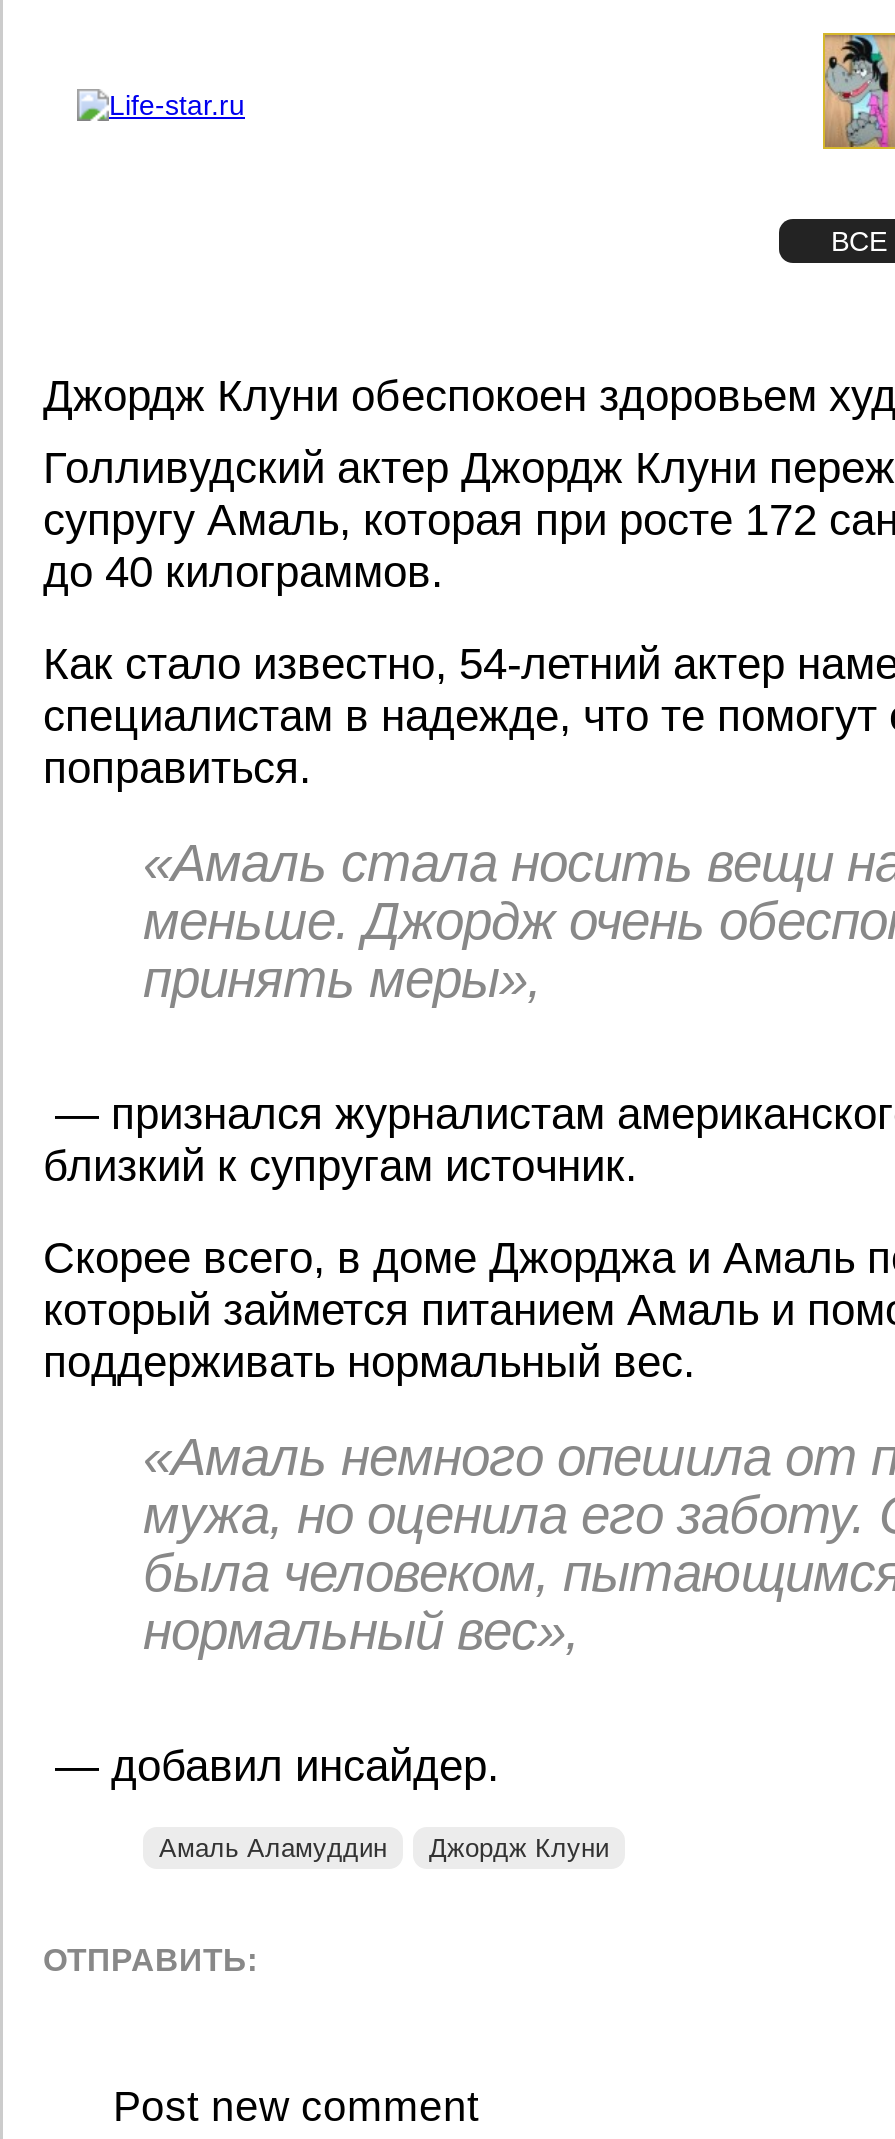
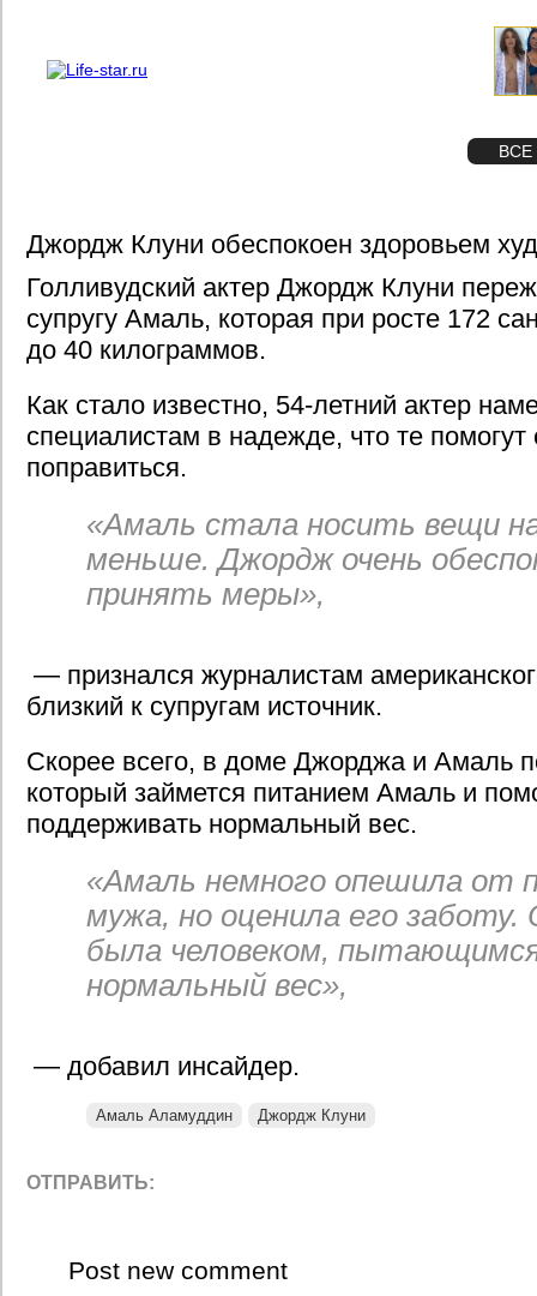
- [image]
+ [image]
